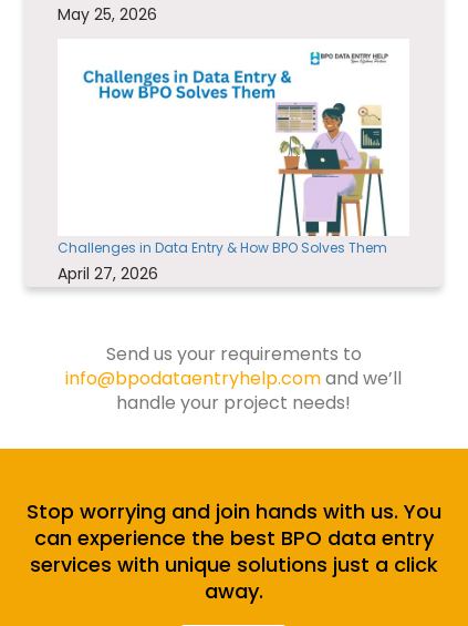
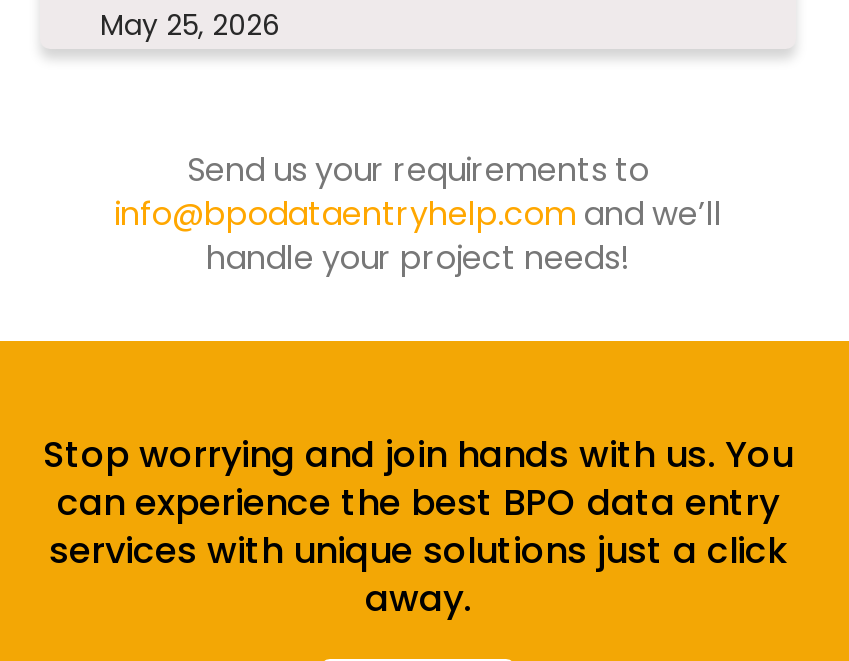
- [image]
- Challenges in Data Entry & How BPO Solves Them
- April 27, 2026
